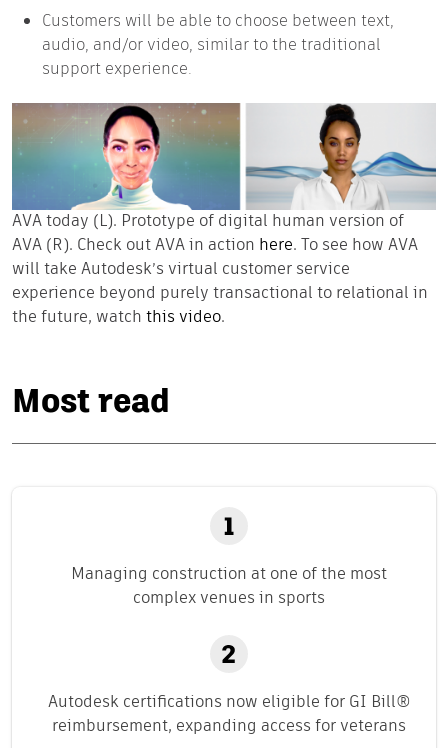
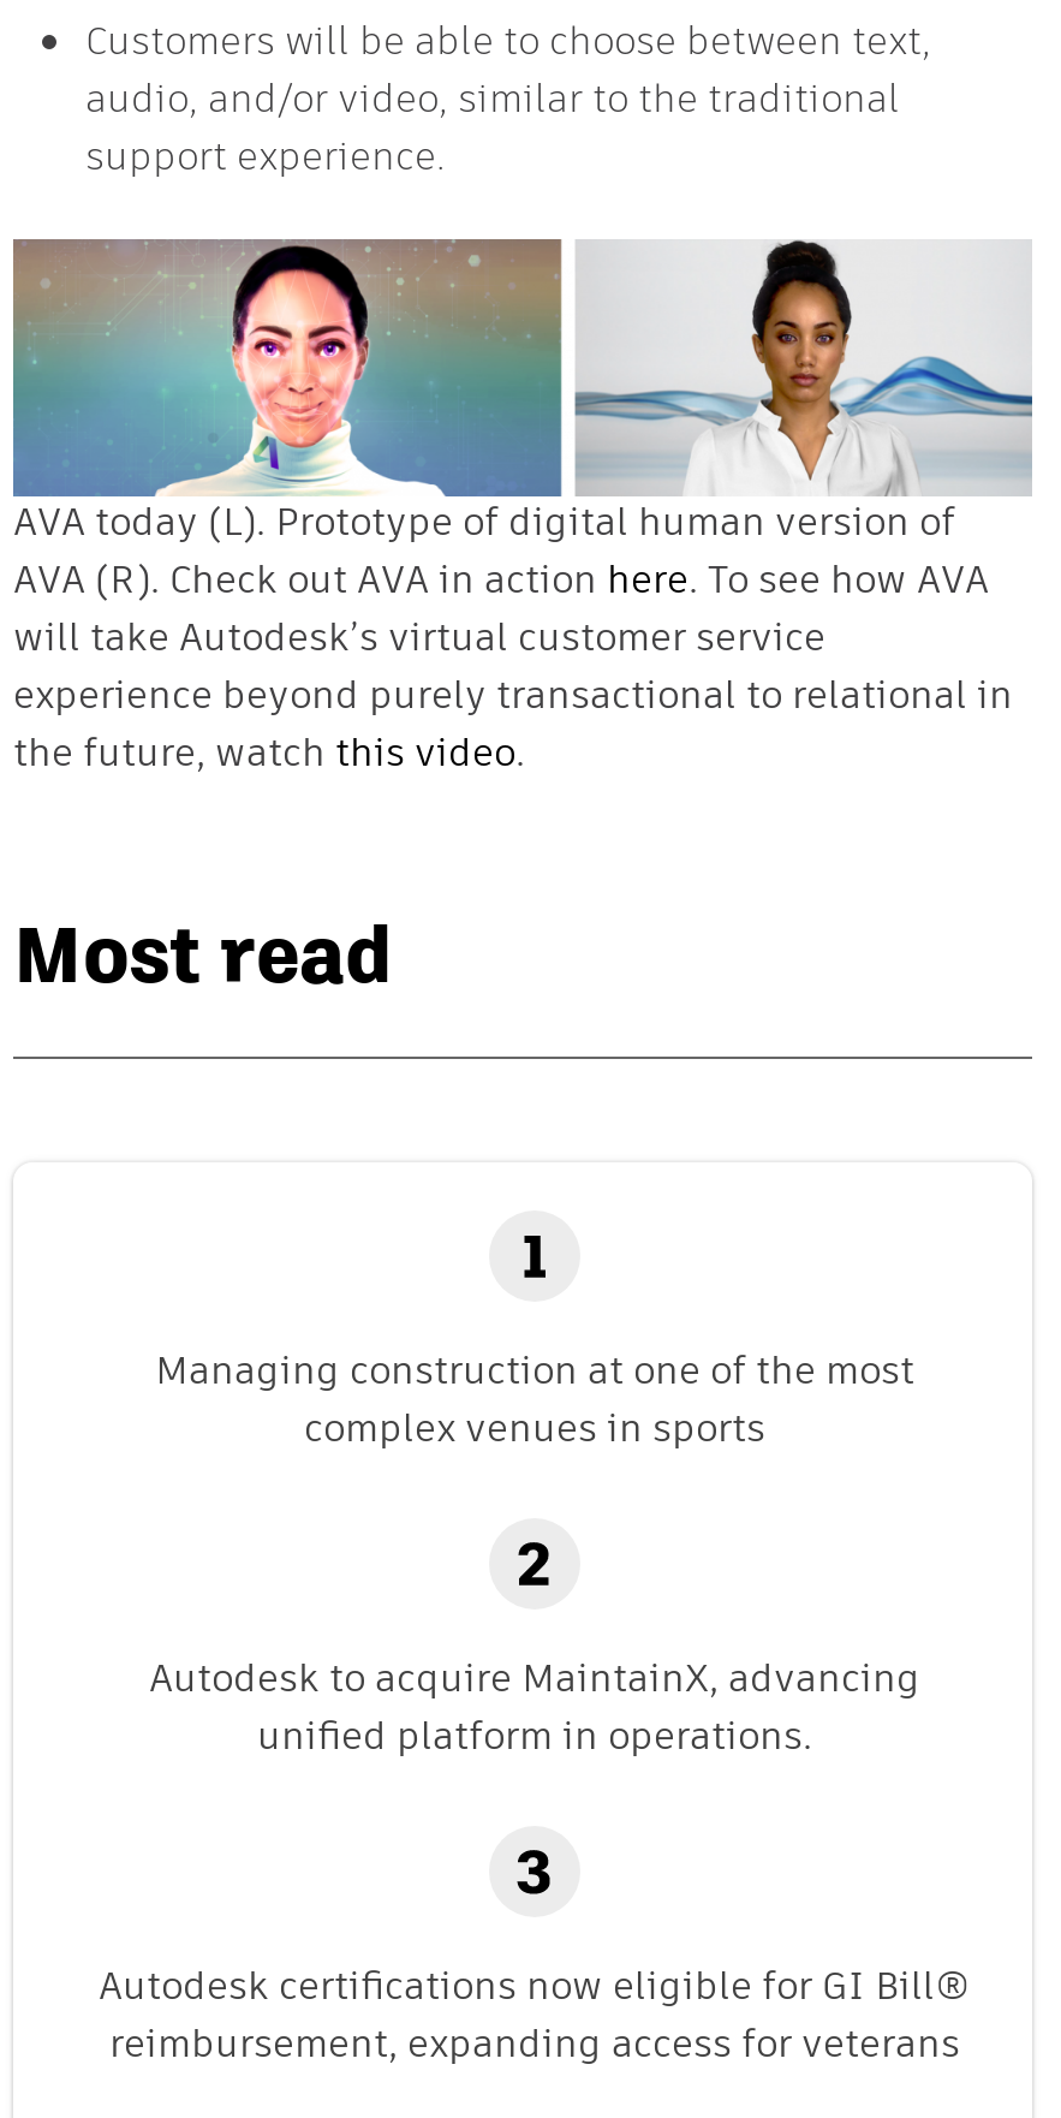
+ Autodesk to acquire MaintainX, advancing
+ unified platform in operations.
